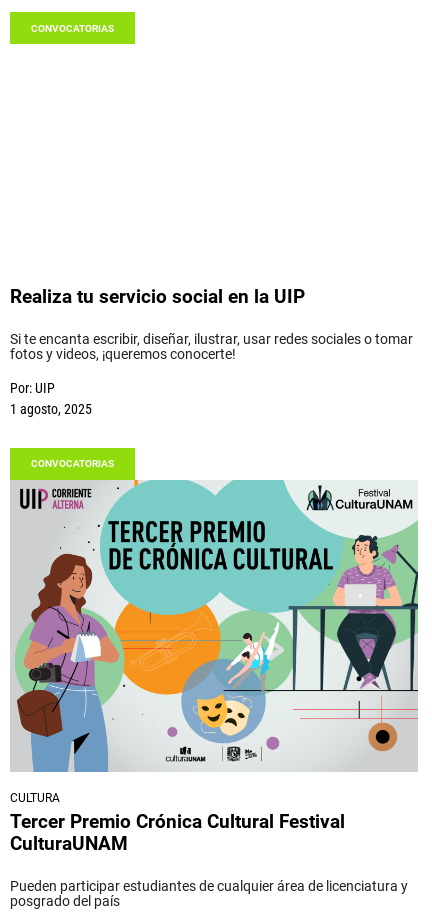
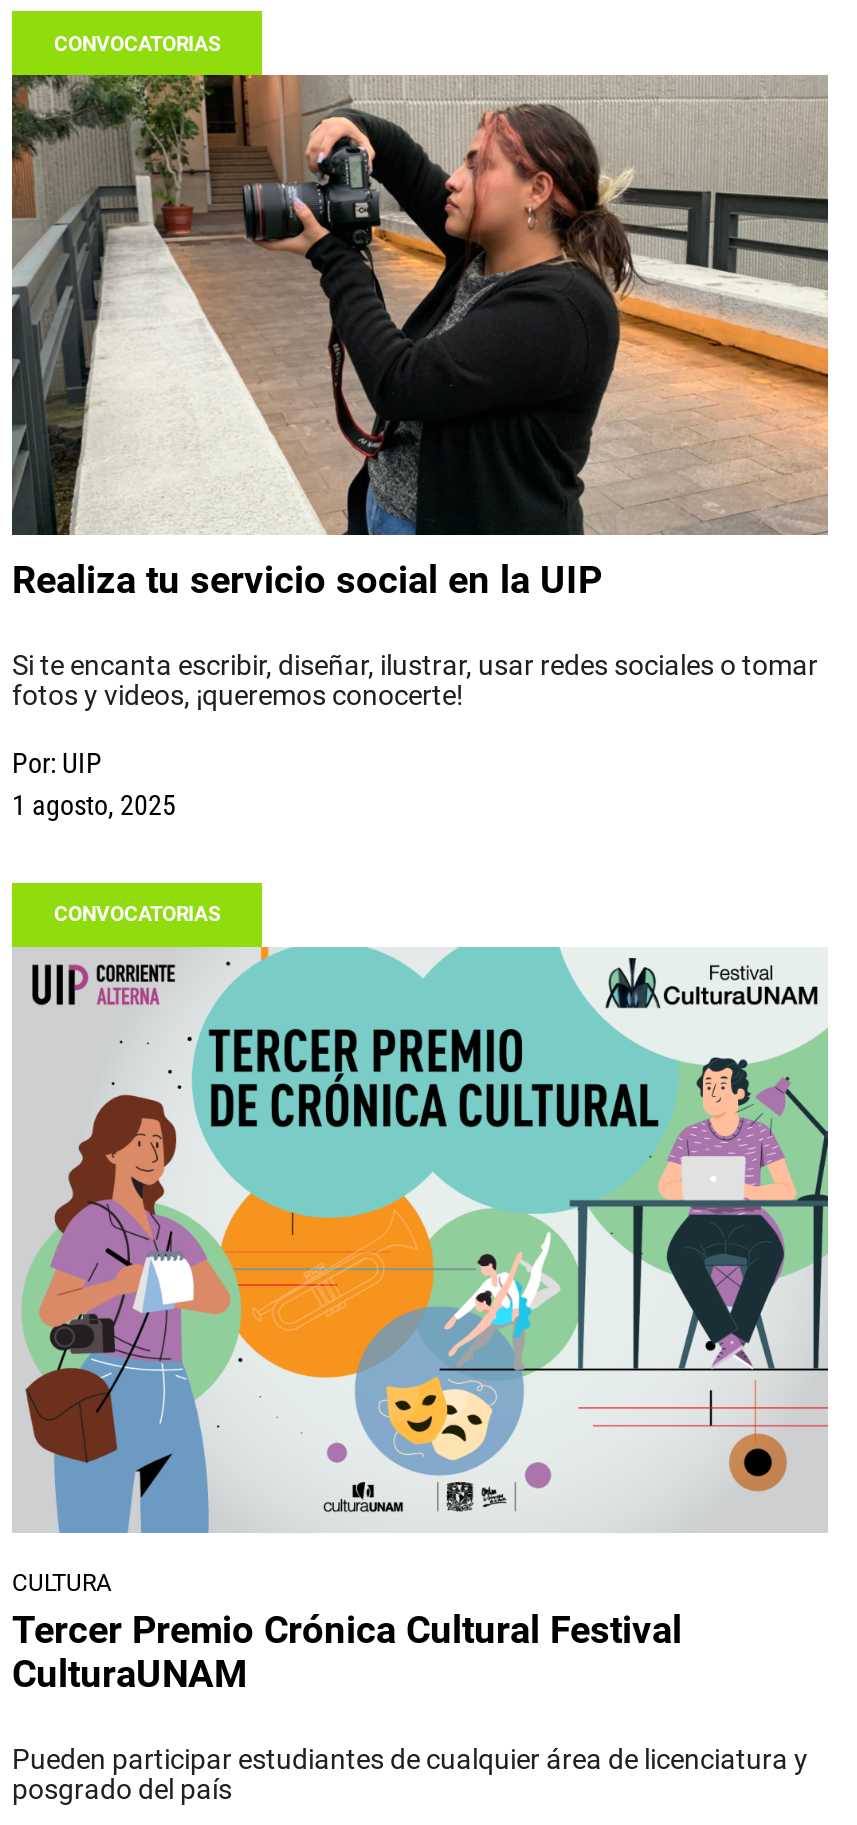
+ [image]
